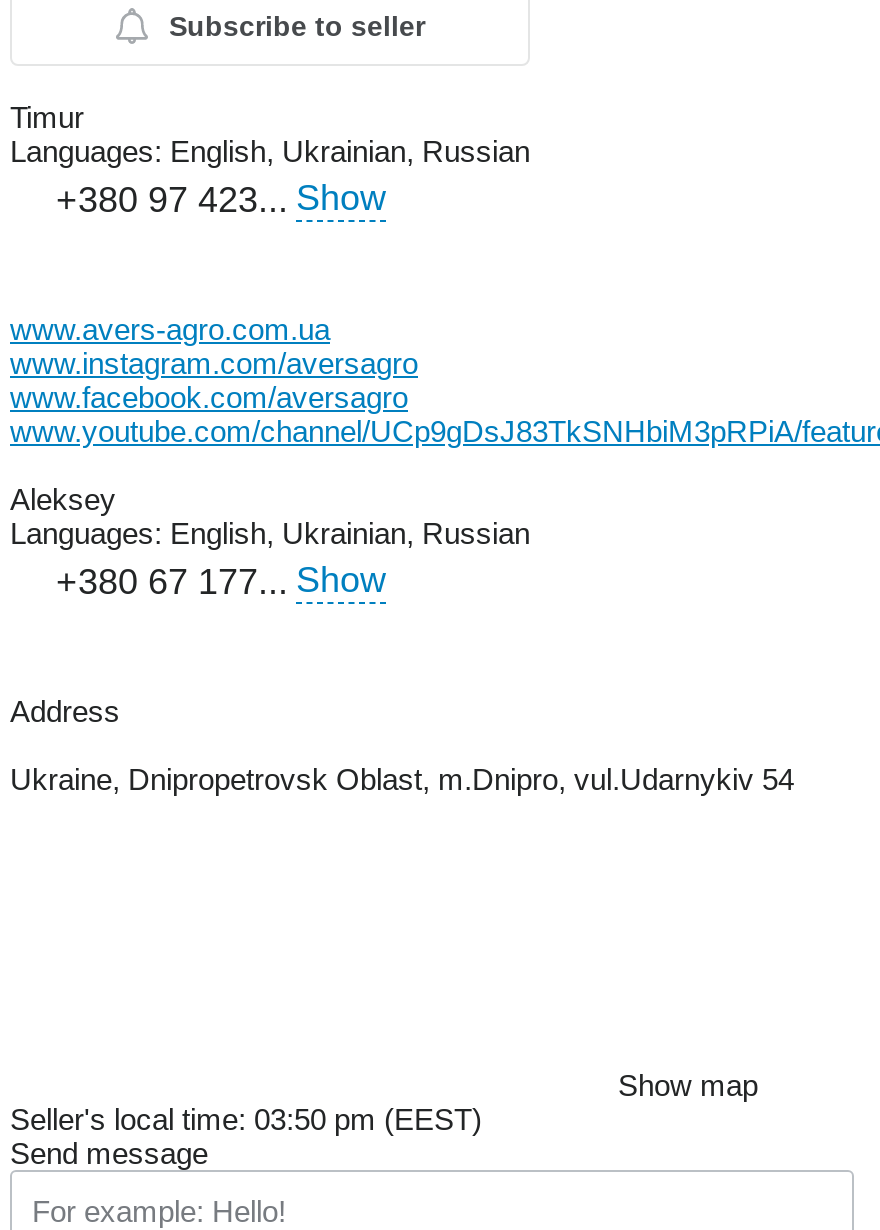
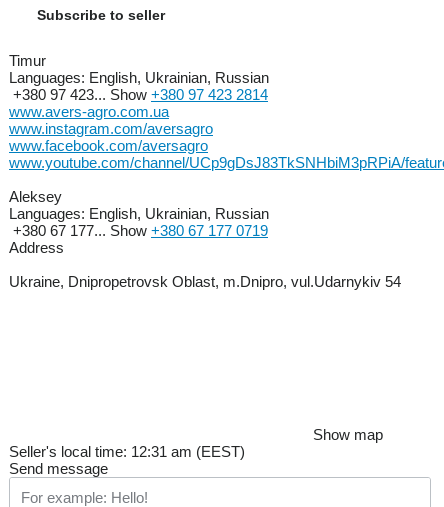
- +380 97 423... Show
+ +380 97 423... Show +380 97 423 2814

- +380 67 177... Show
+ +380 67 177... Show +380 67 177 0719

- Seller's local time: 03:50 pm (EEST)
+ Seller's local time: 12:31 am (EEST)
